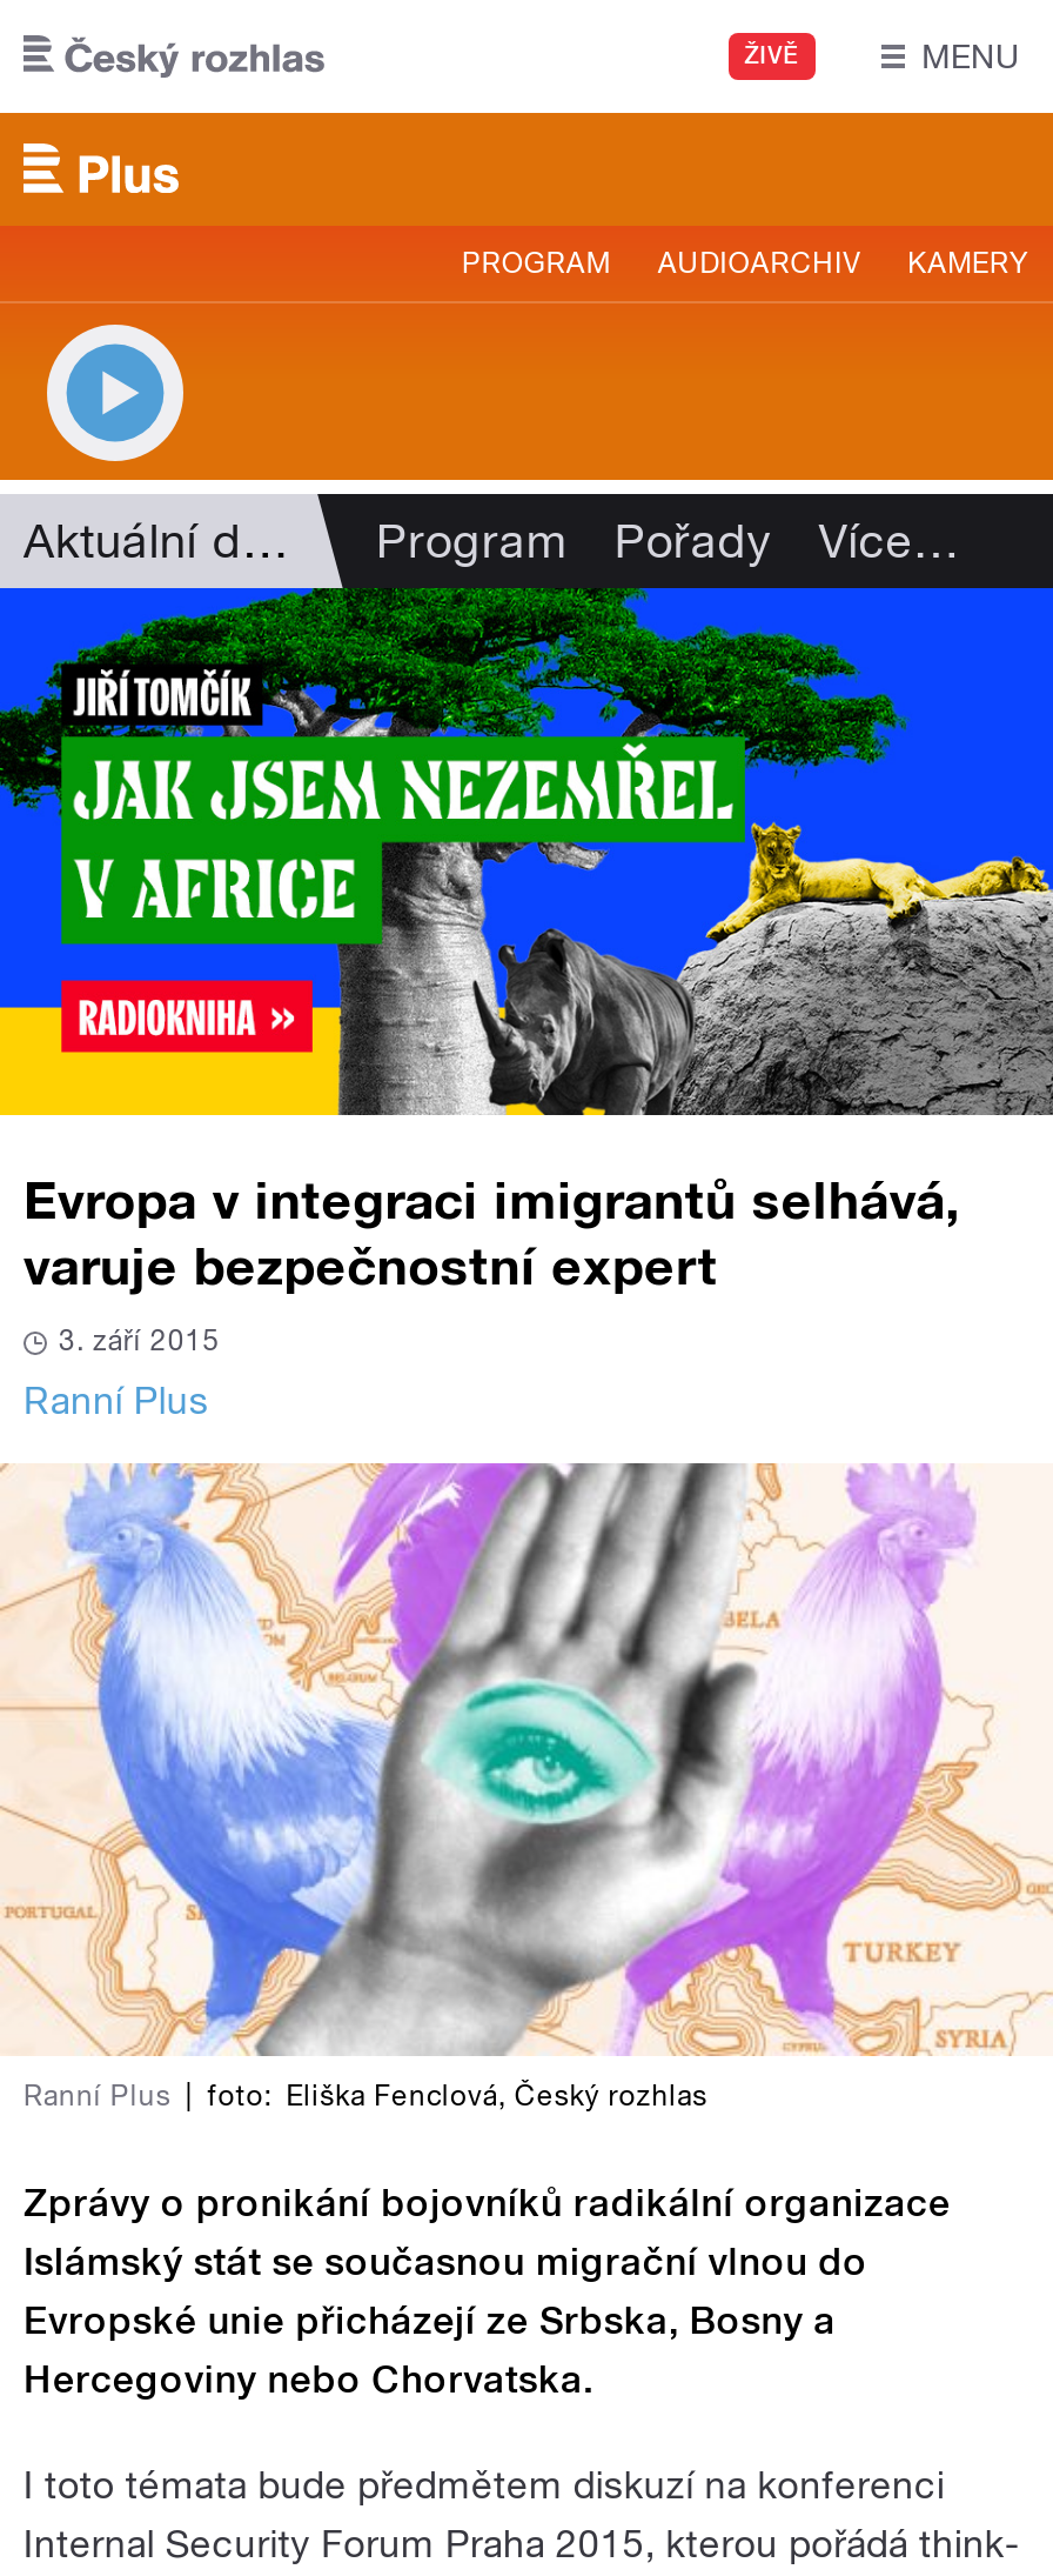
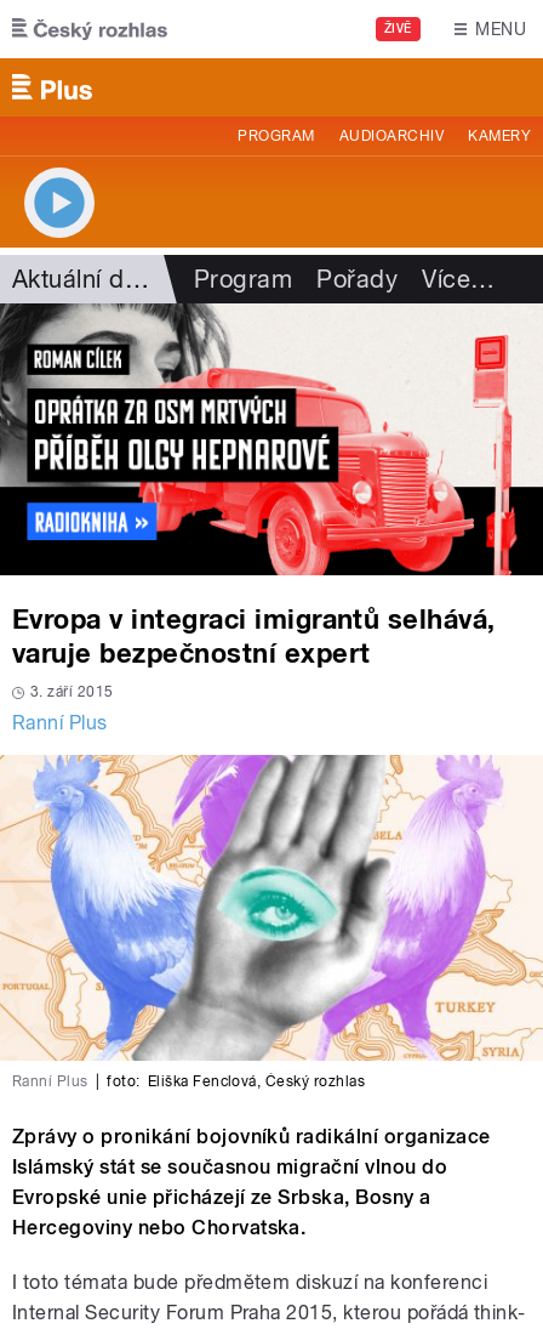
- [image]
+ [image]
